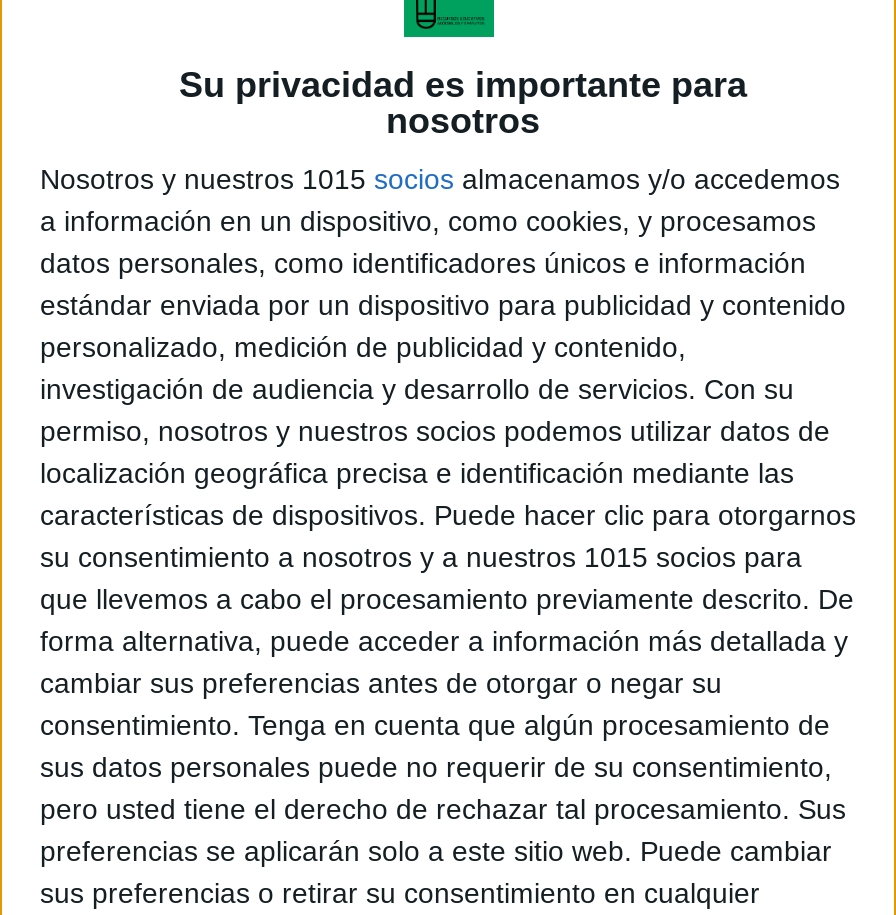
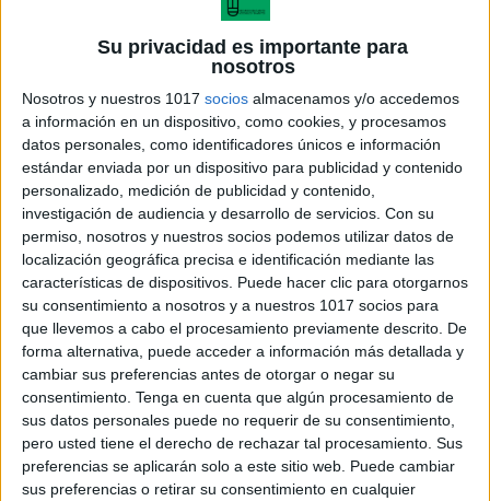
- Nosotros y nuestros 1015 socios almacenamos y/o accedemos
+ Nosotros y nuestros 1017 socios almacenamos y/o accedemos

- su consentimiento a nosotros y a nuestros 1015 socios para
+ su consentimiento a nosotros y a nuestros 1017 socios para
